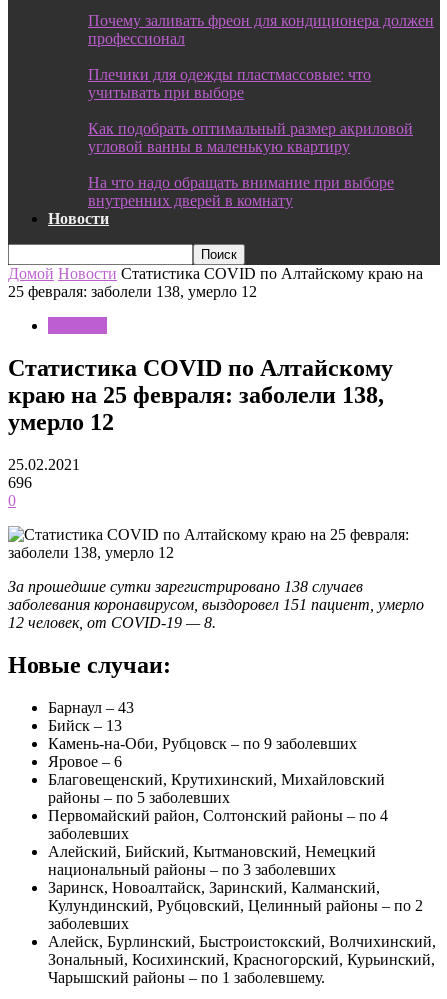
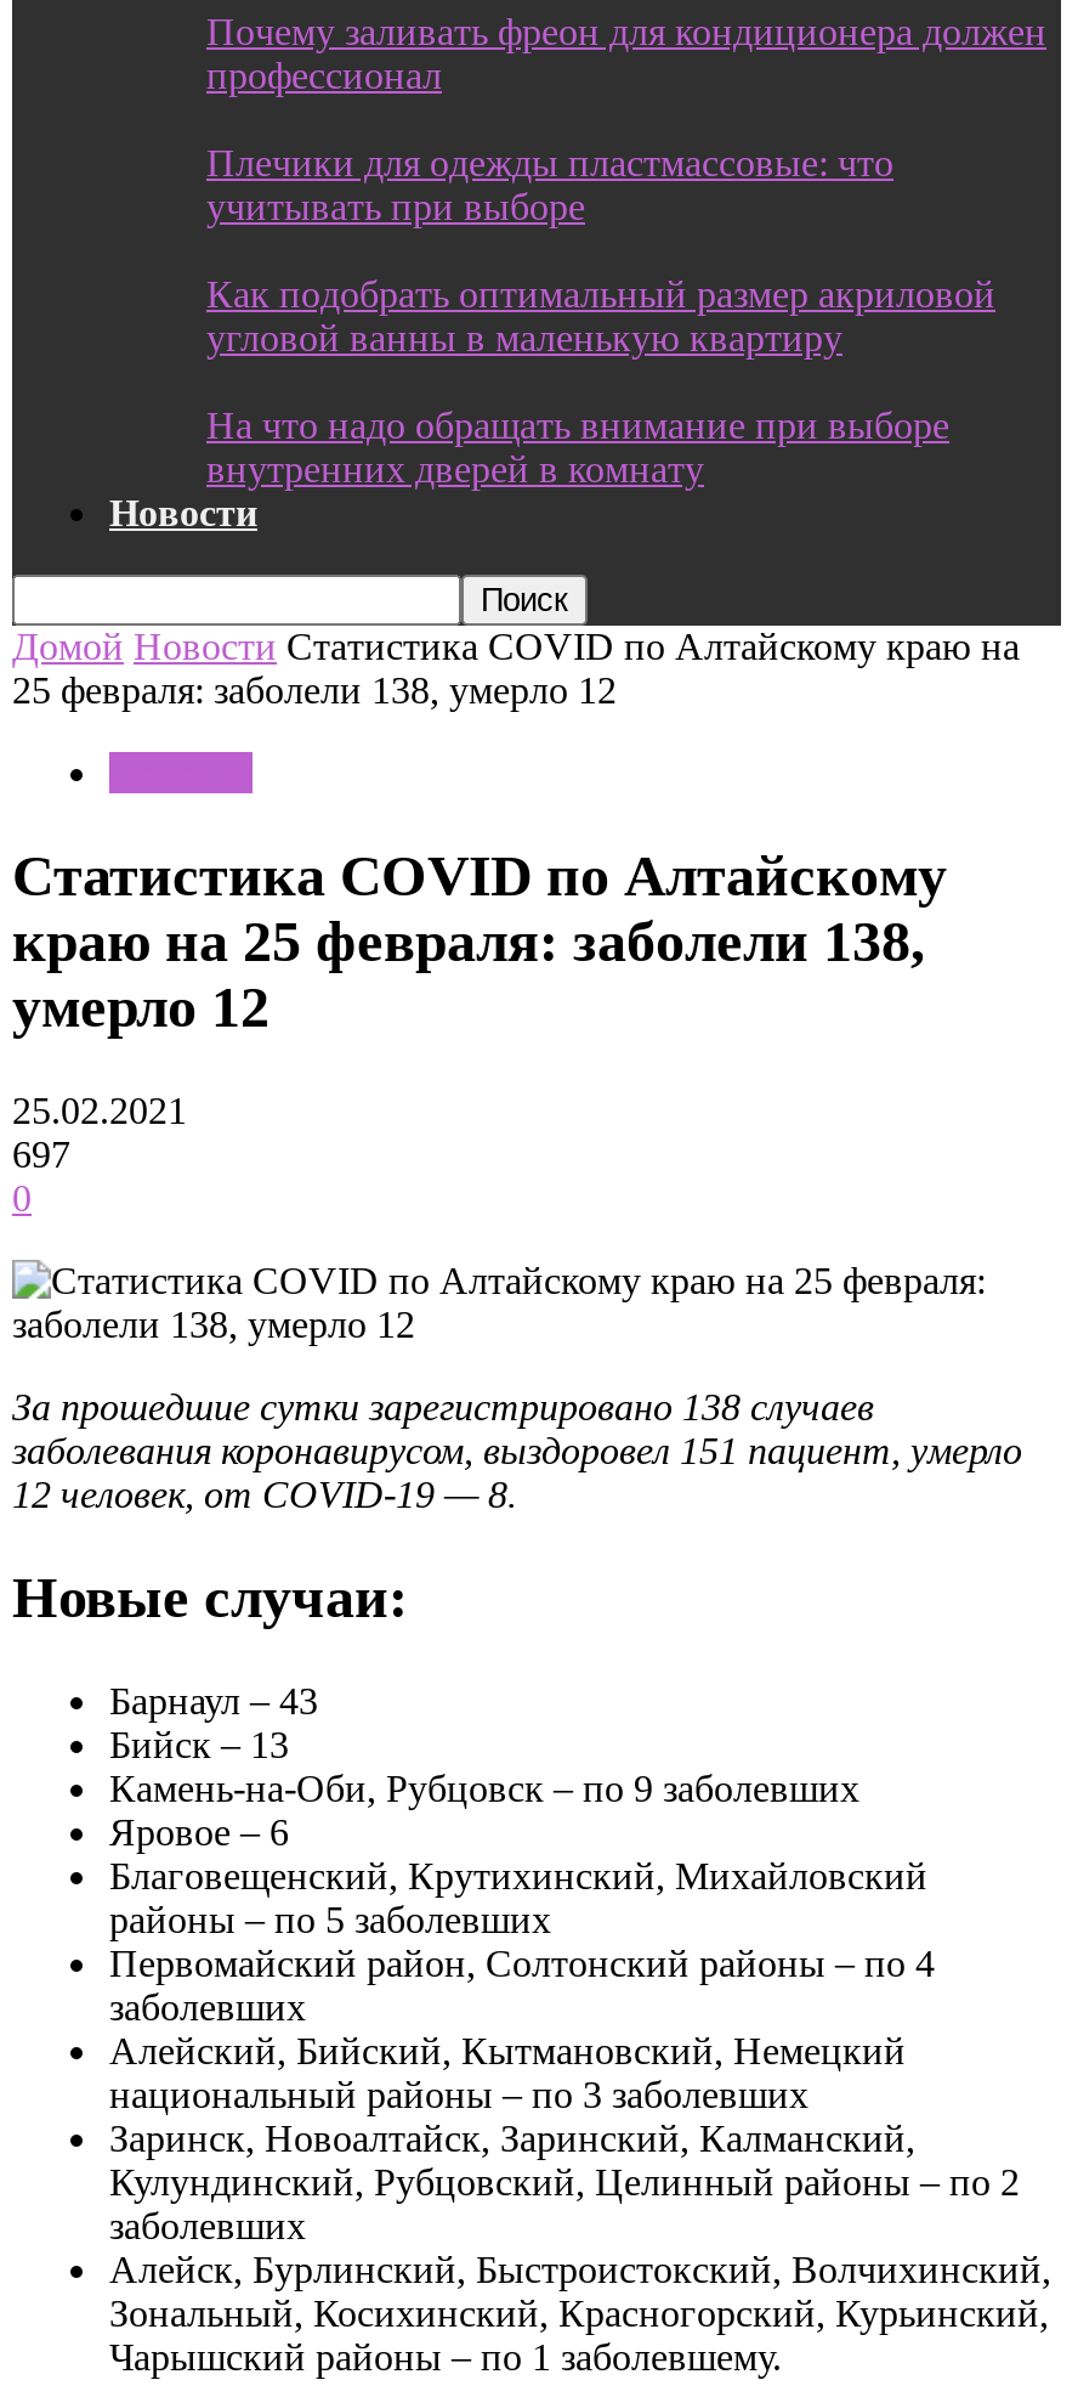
- 696
+ 697
